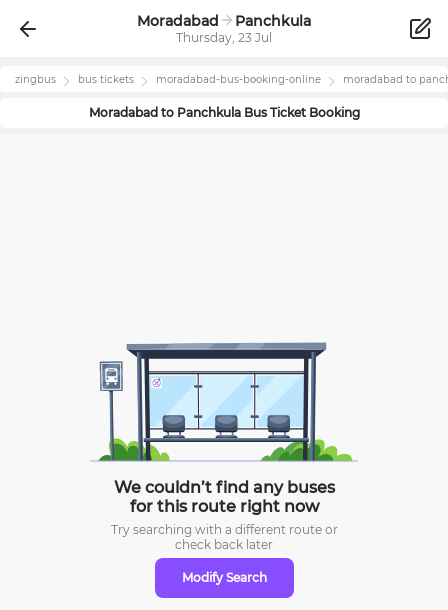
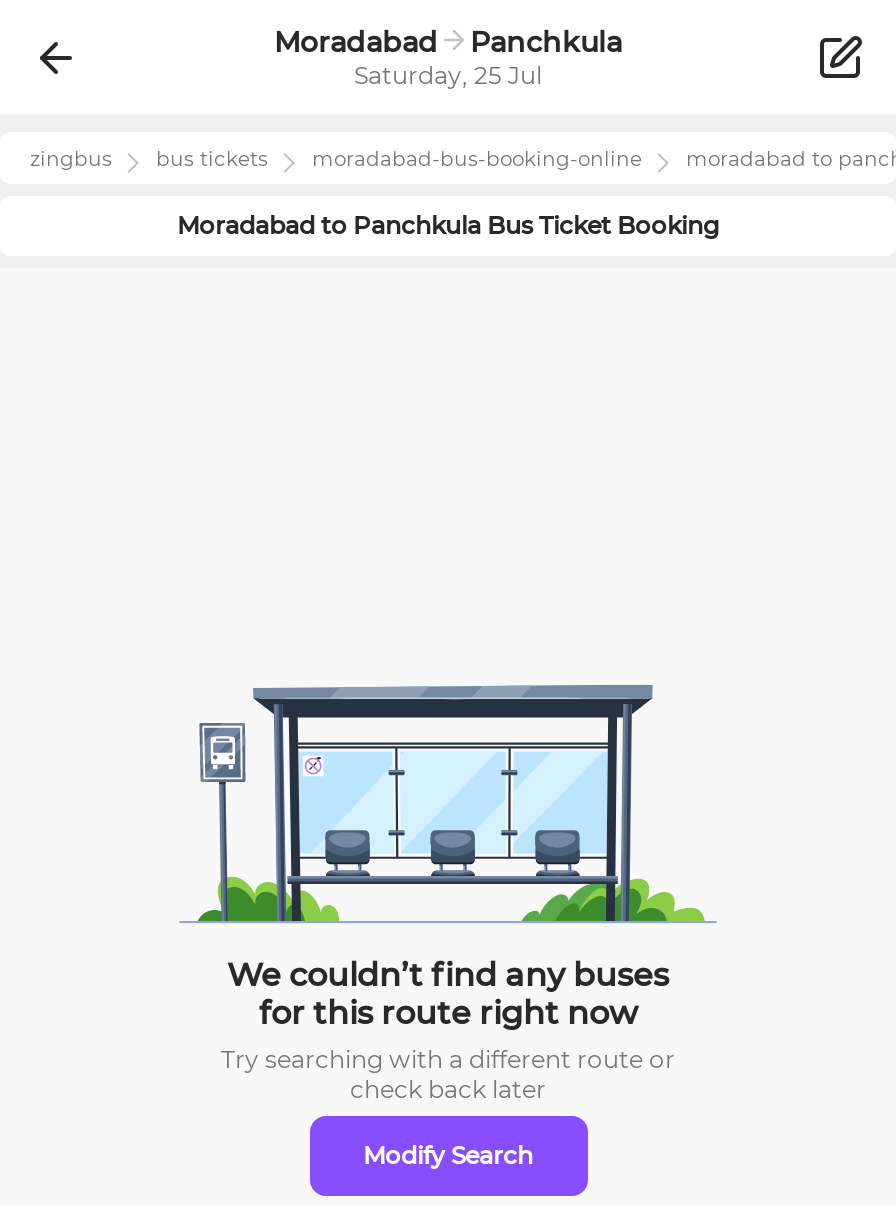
- Thursday, 23 Jul
+ Saturday, 25 Jul
